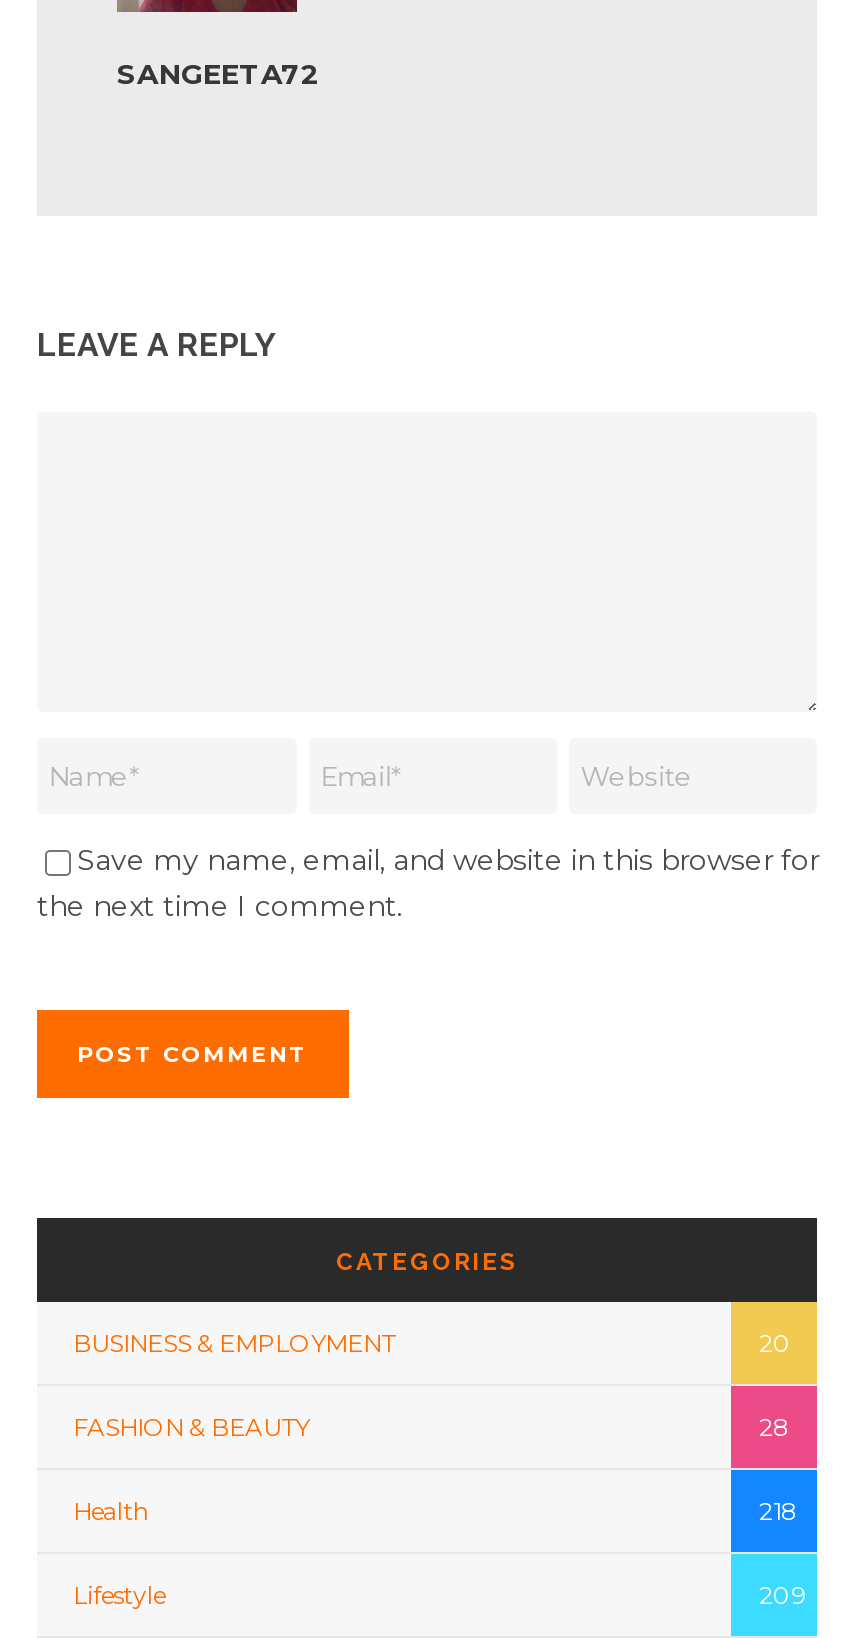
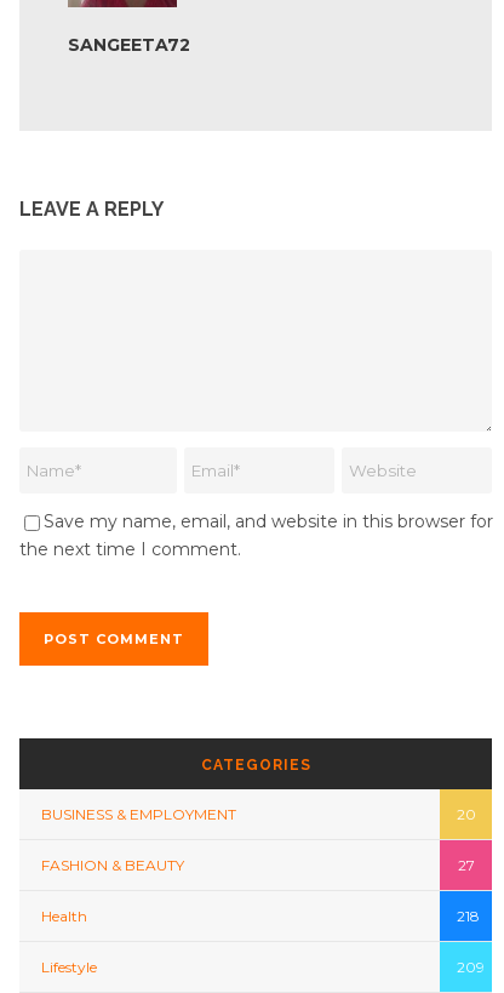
- 28
+ 27
